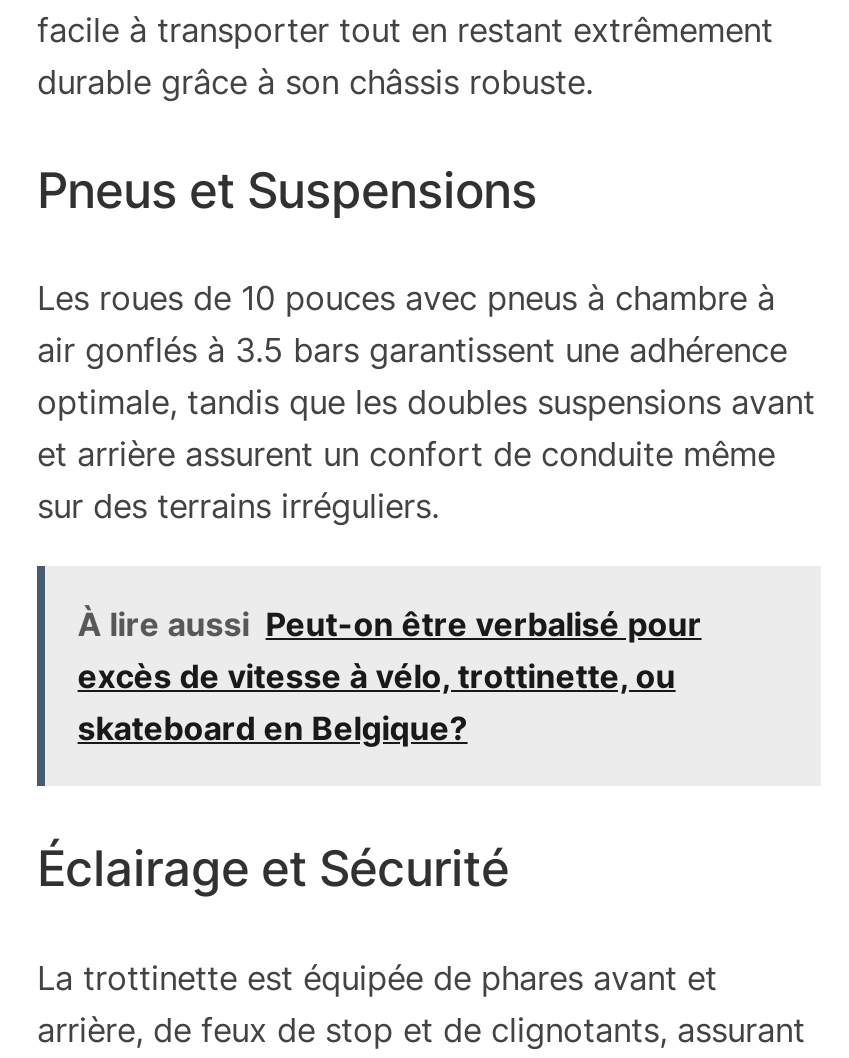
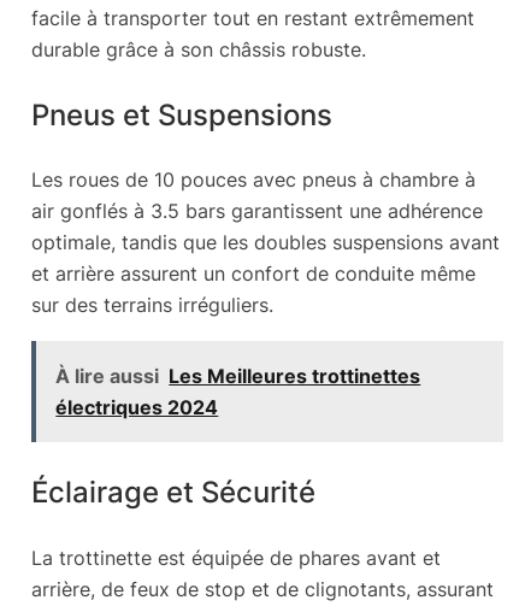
- À lire aussi Peut-on être verbalisé pour
- excès de vitesse à vélo, trottinette, ou
- skateboard en Belgique?
+ À lire aussi Les Meilleures trottinettes
+ électriques 2024
